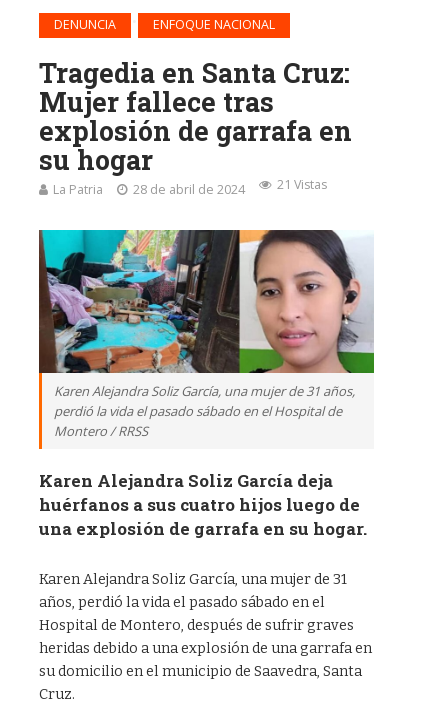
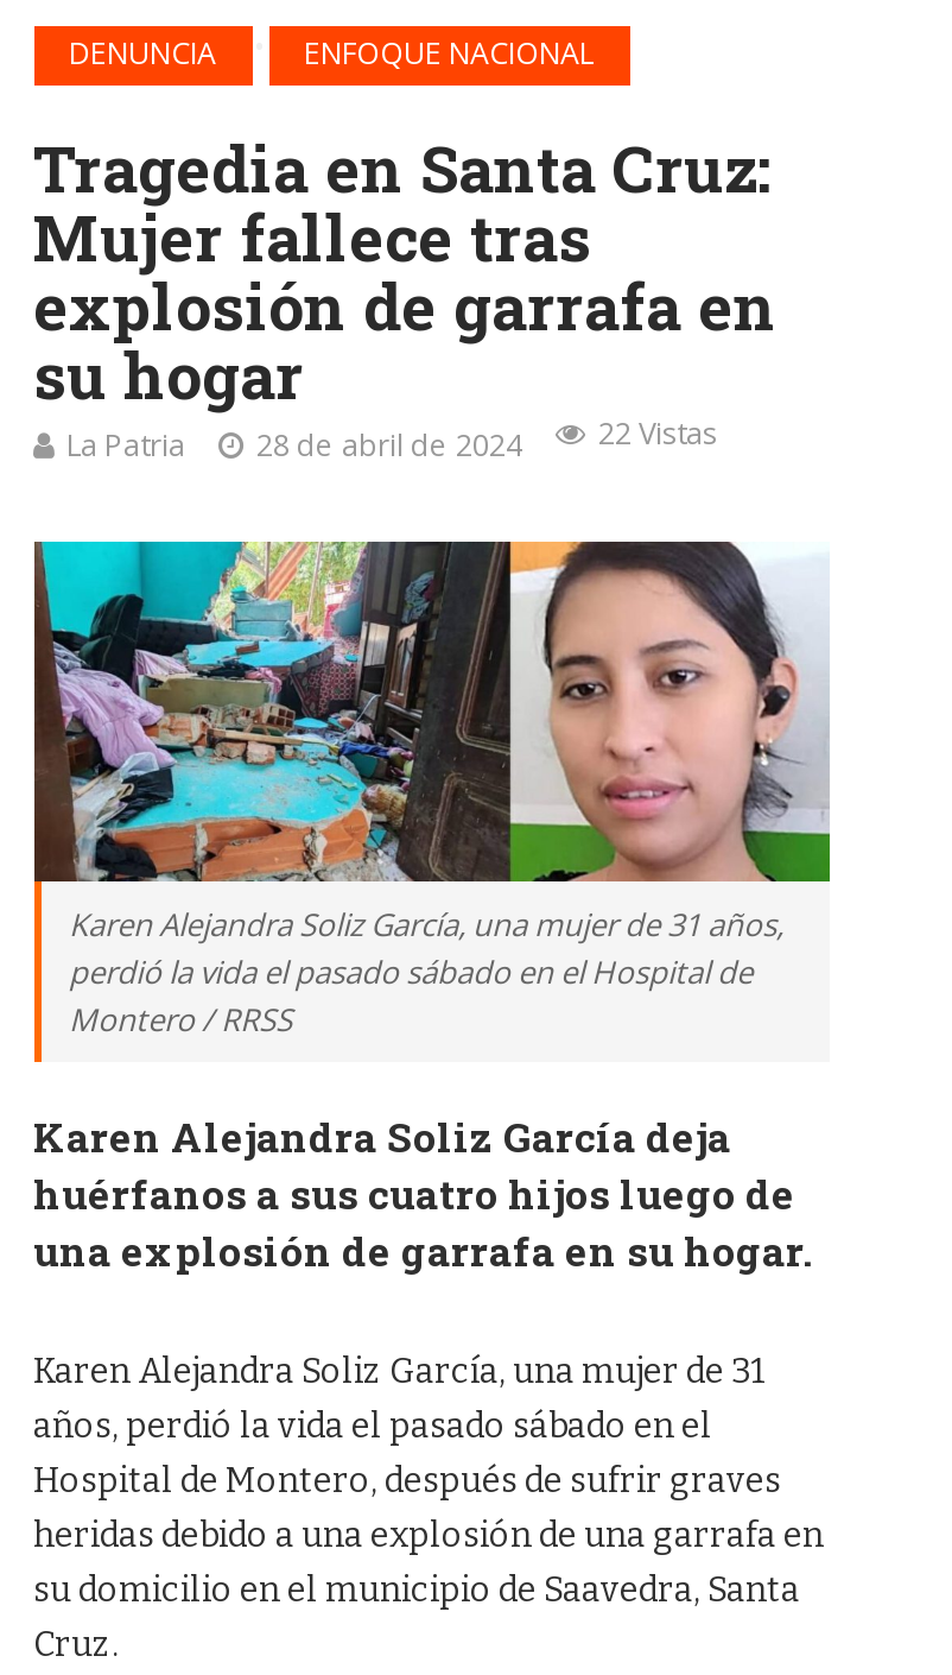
- La Patria 28 de abril de 2024 21 Vistas
+ La Patria 28 de abril de 2024 22 Vistas
